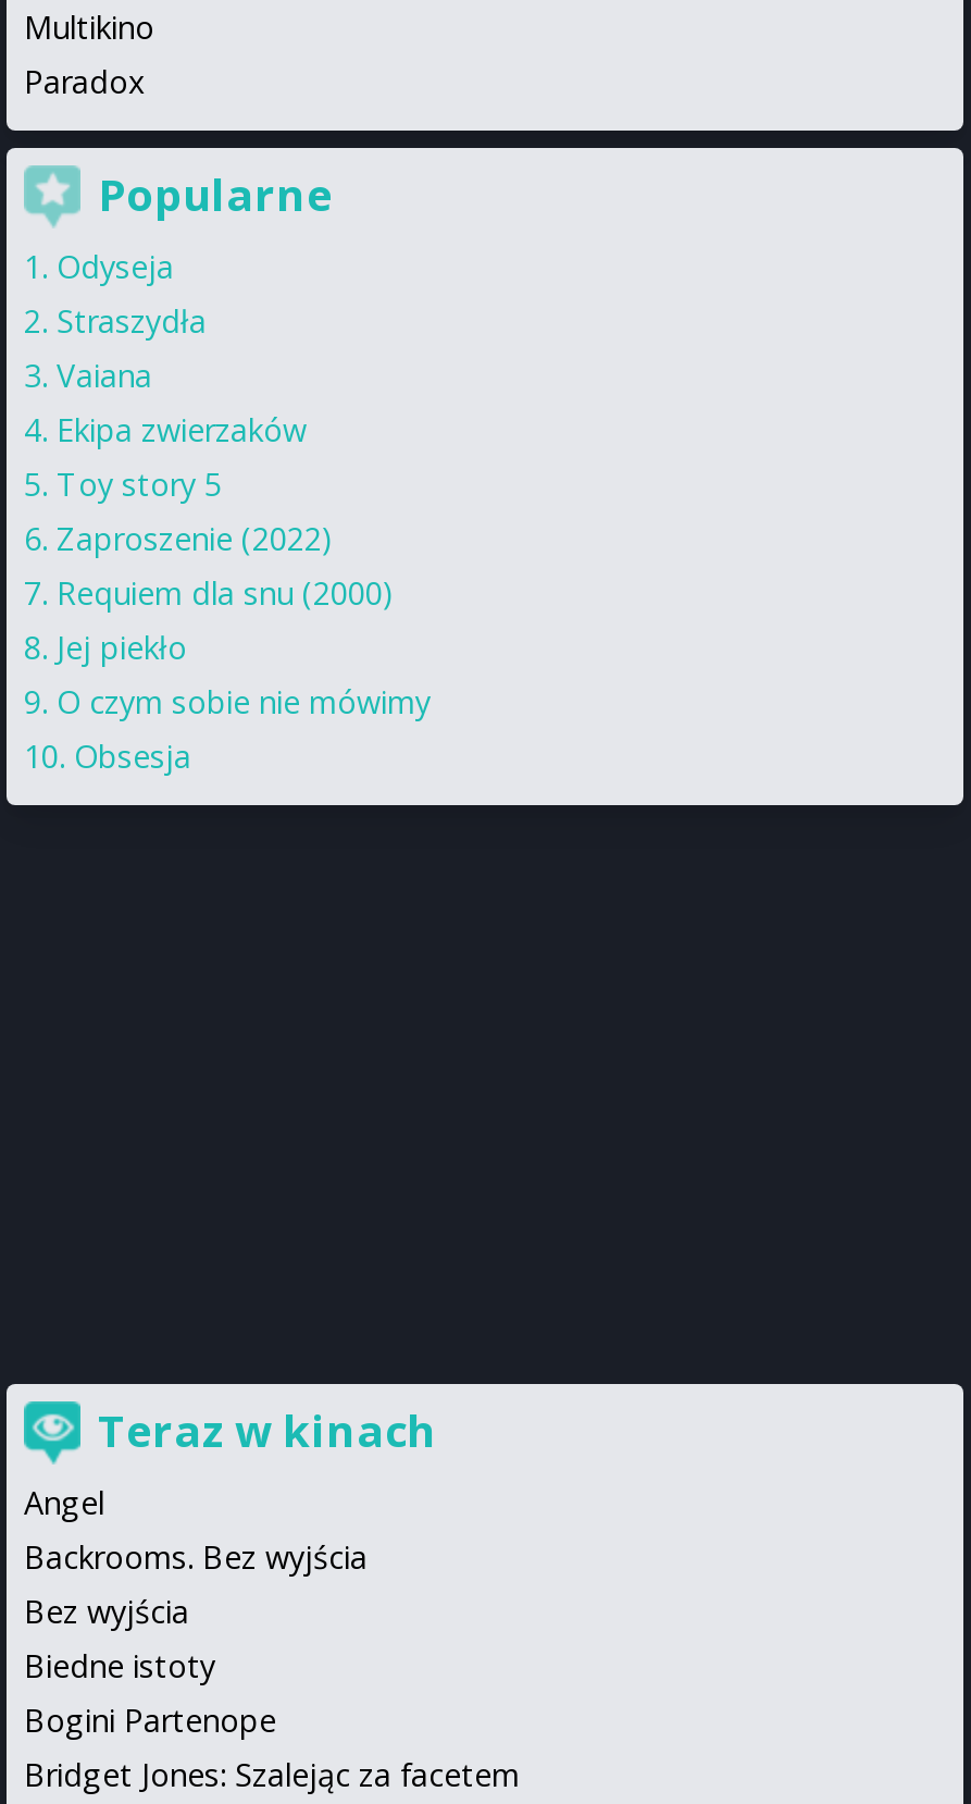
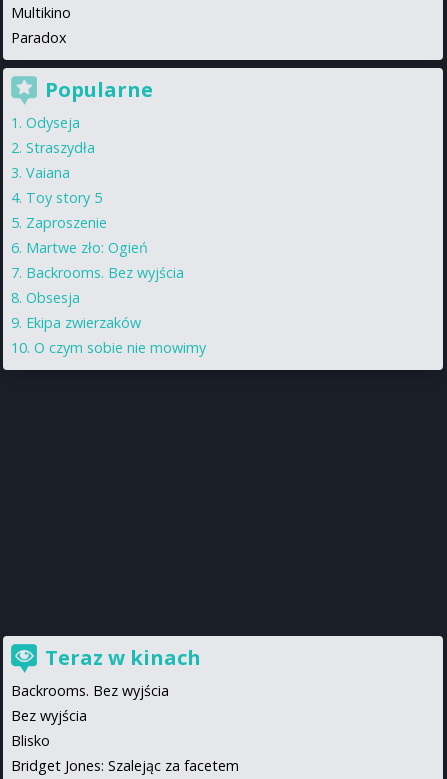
moved down: Ekipa zwierzaków

- Zaproszenie (2022)
- Requiem dla snu (2000)
- Jej piekło
- O czym sobie nie mówimy
+ Zaproszenie
+ Martwe zło: Ogień
+ Backrooms. Bez wyjścia

+ O czym sobie nie mowimy

- Angel

- Biedne istoty
- Bogini Partenope
+ Blisko
